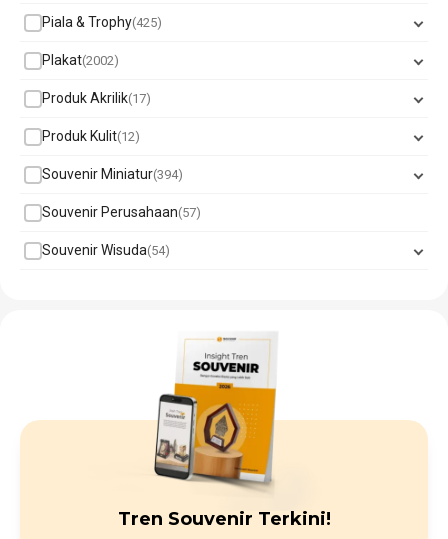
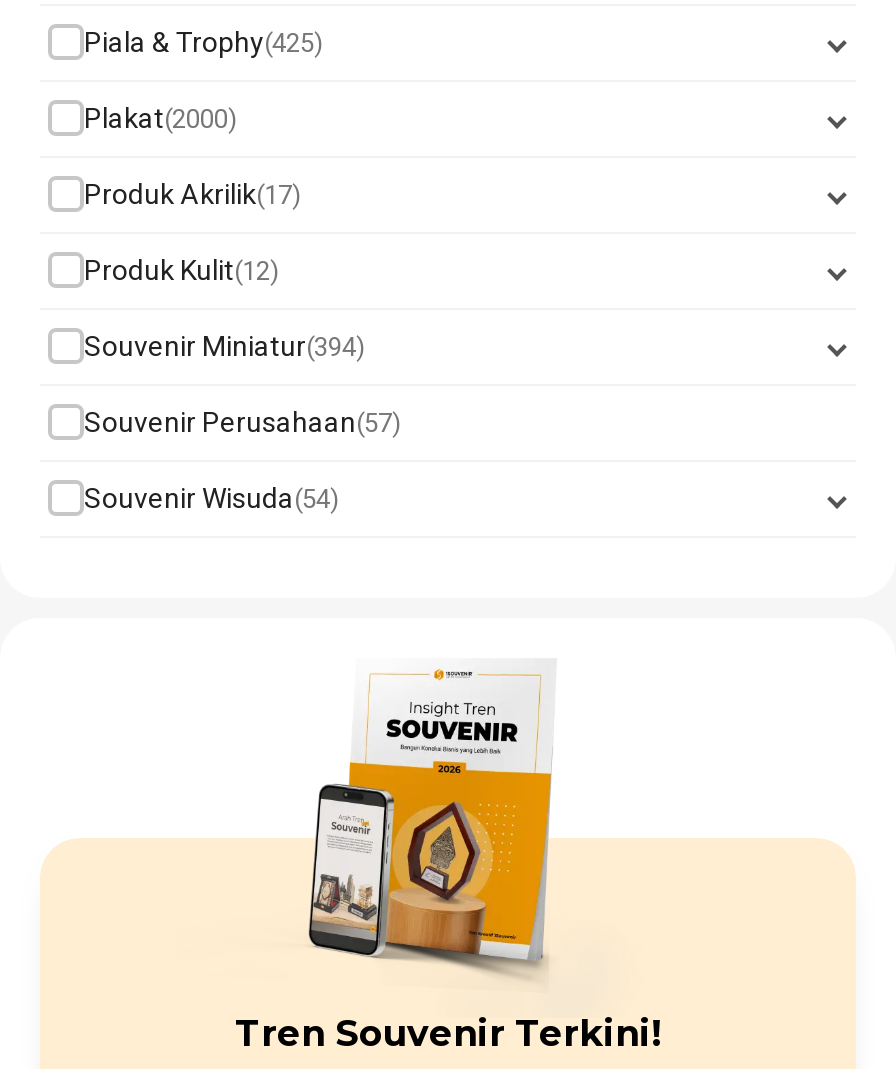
- Plakat 2002
+ Plakat 2000
